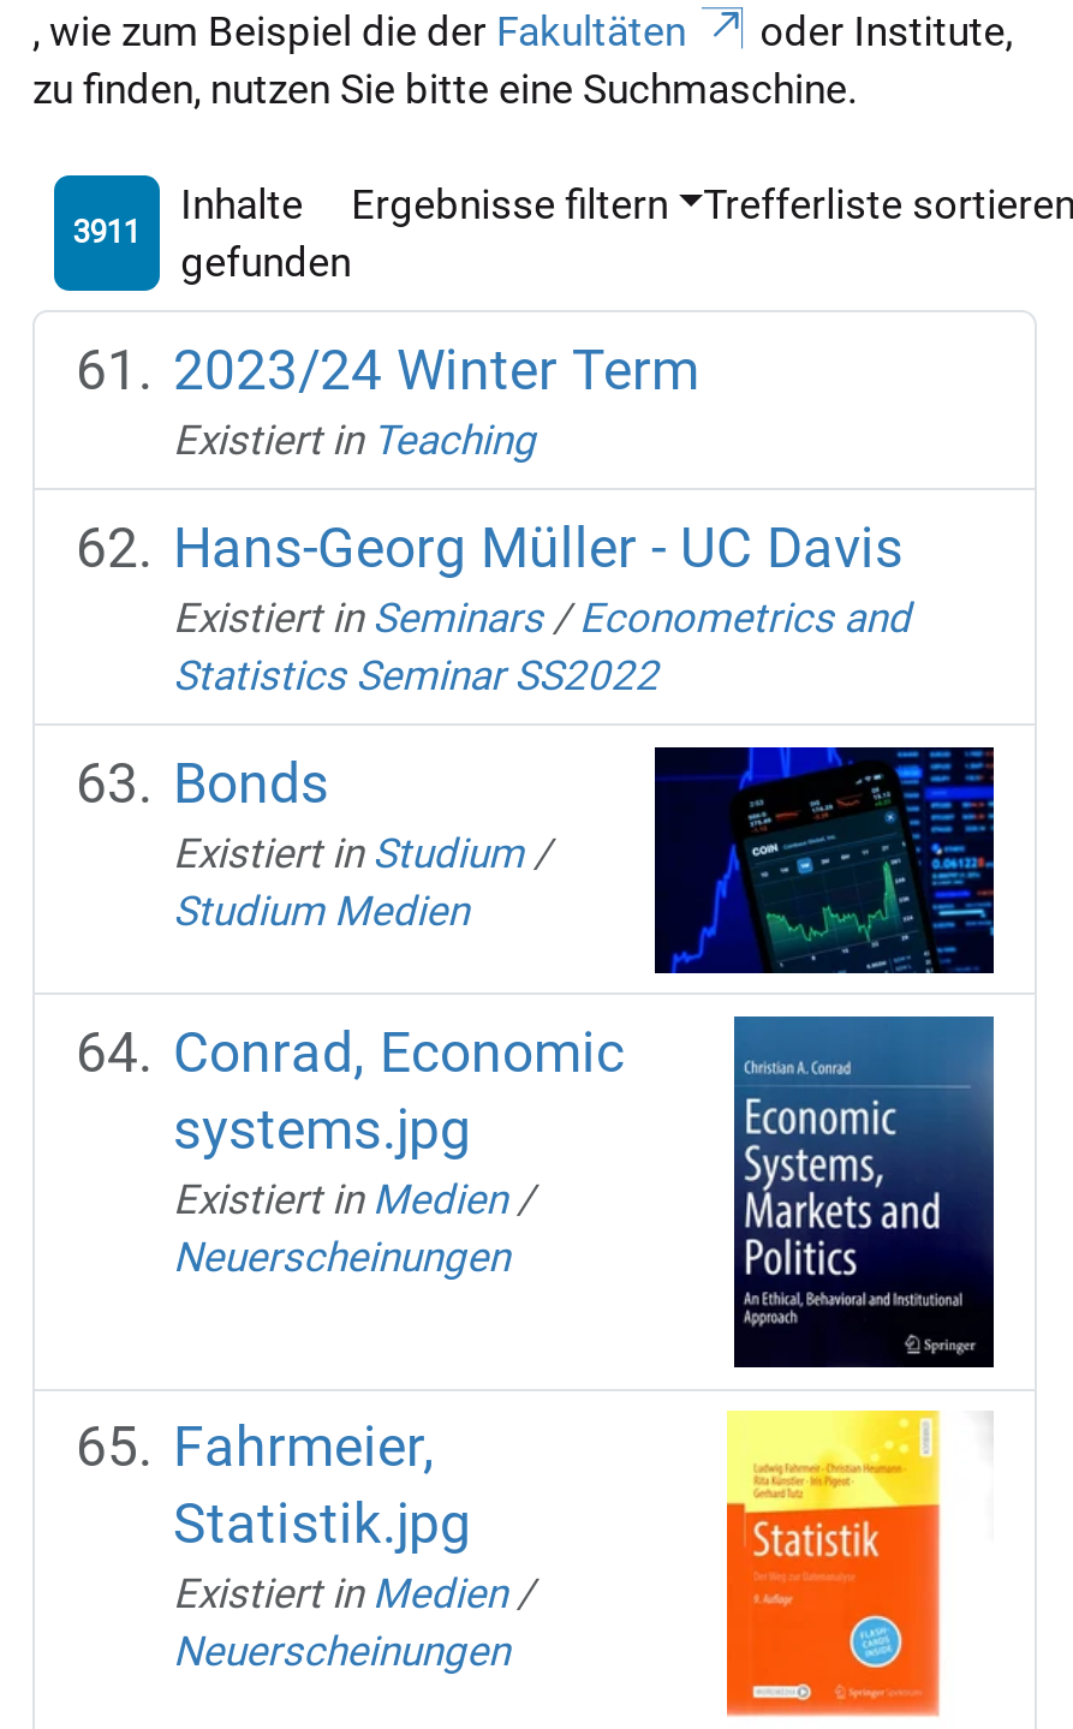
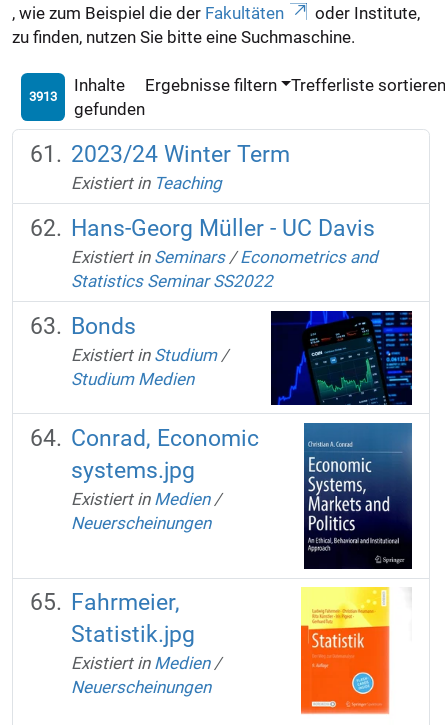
- 3911
+ 3913
